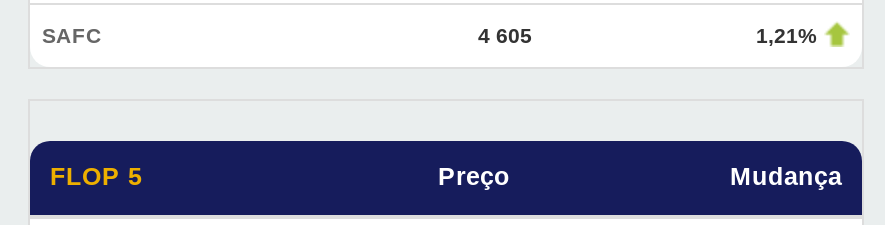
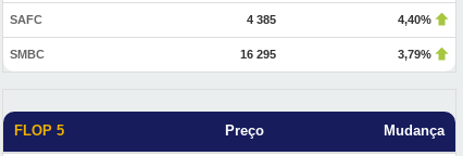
- 4 605
- 1,21%
+ 4 385
+ 4,40%
+ SMBC
+ 16 295
+ 3,79%
